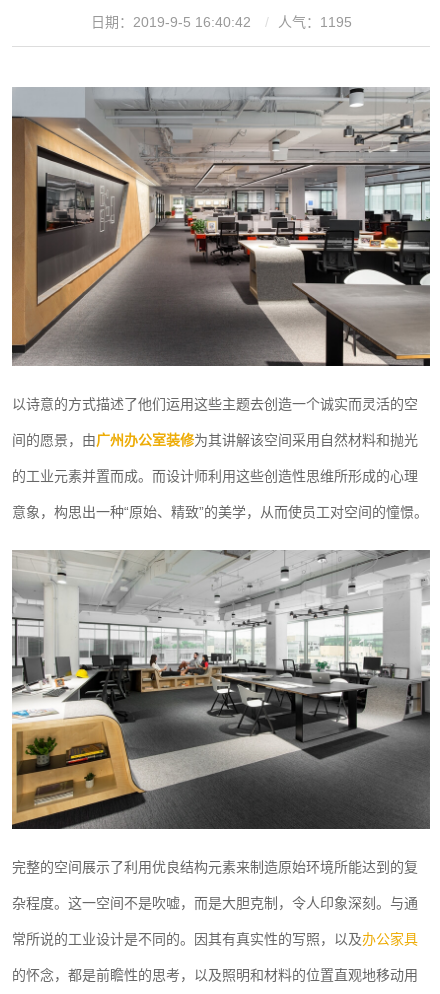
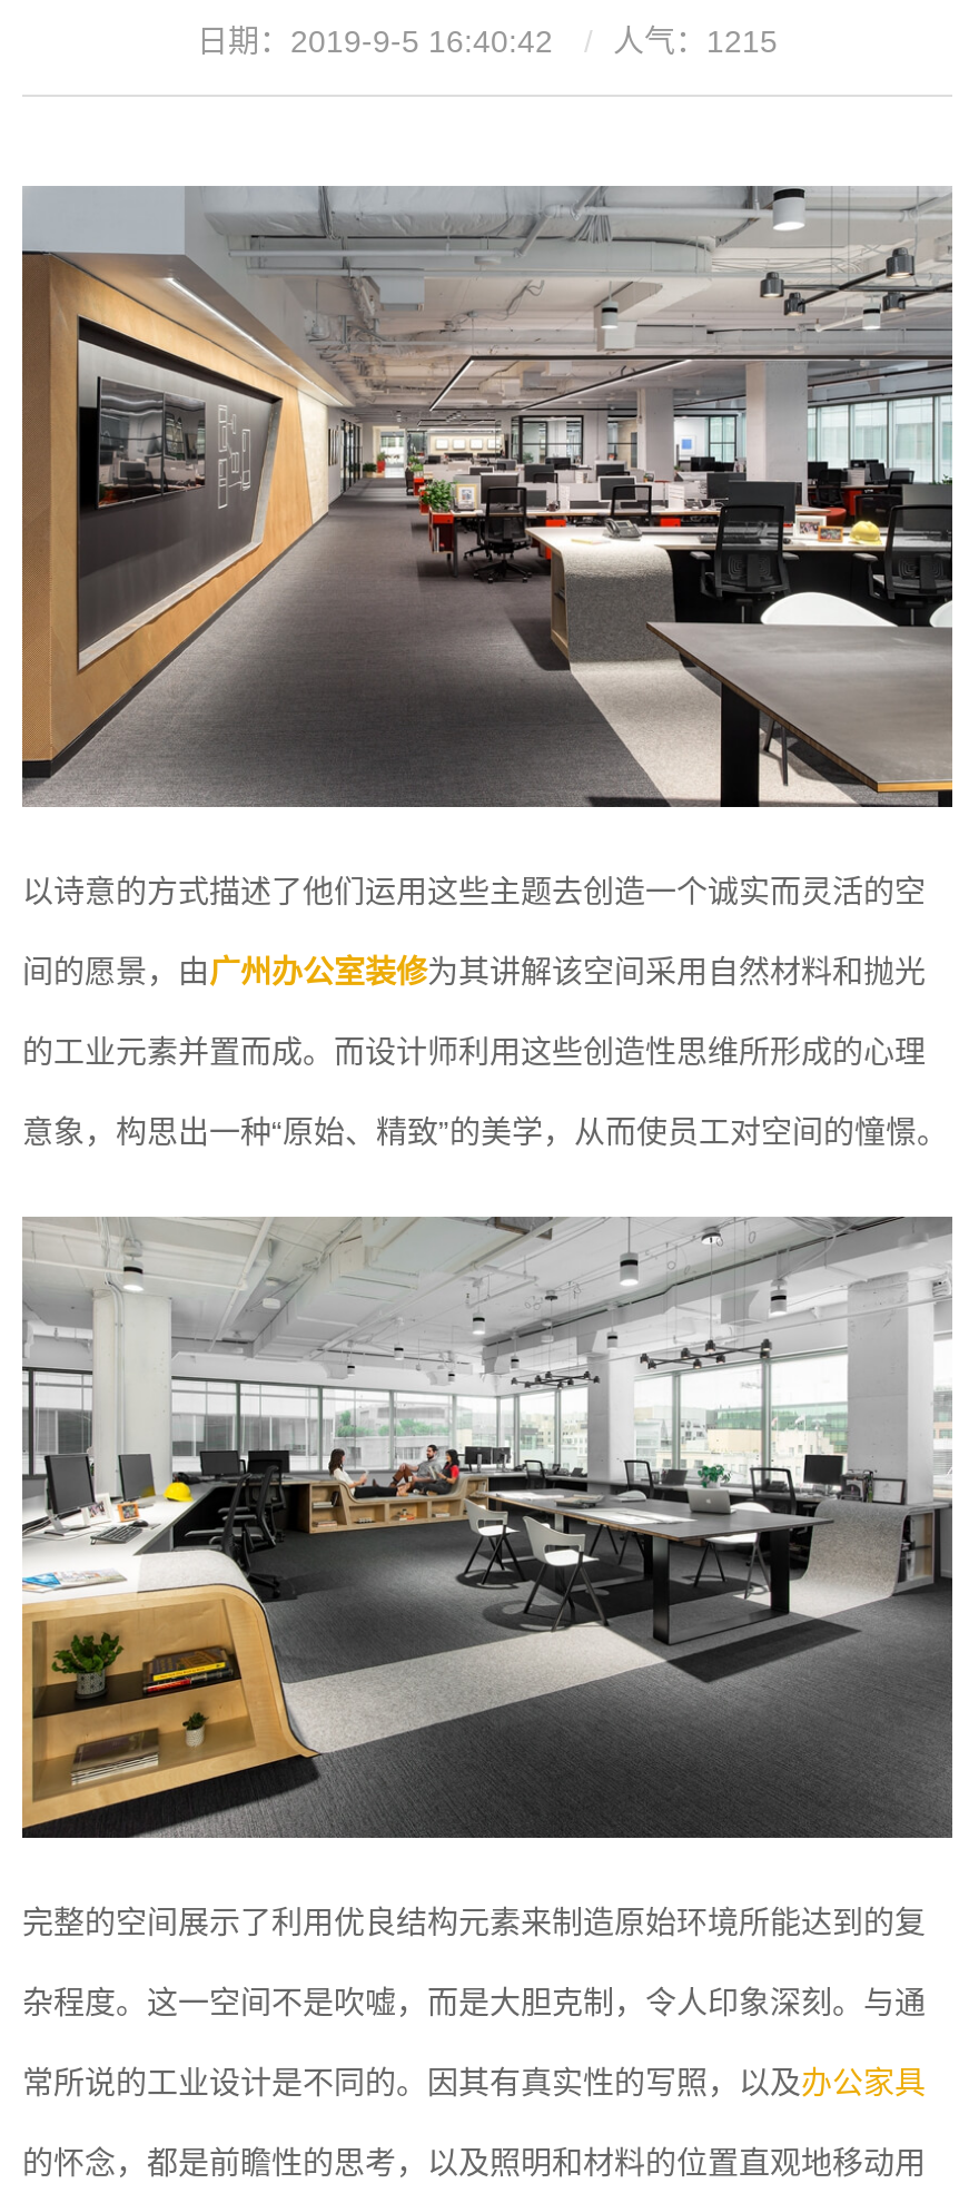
- 日期：2019-9-5 16:40:42 人气：1195
+ 日期：2019-9-5 16:40:42 人气：1215
